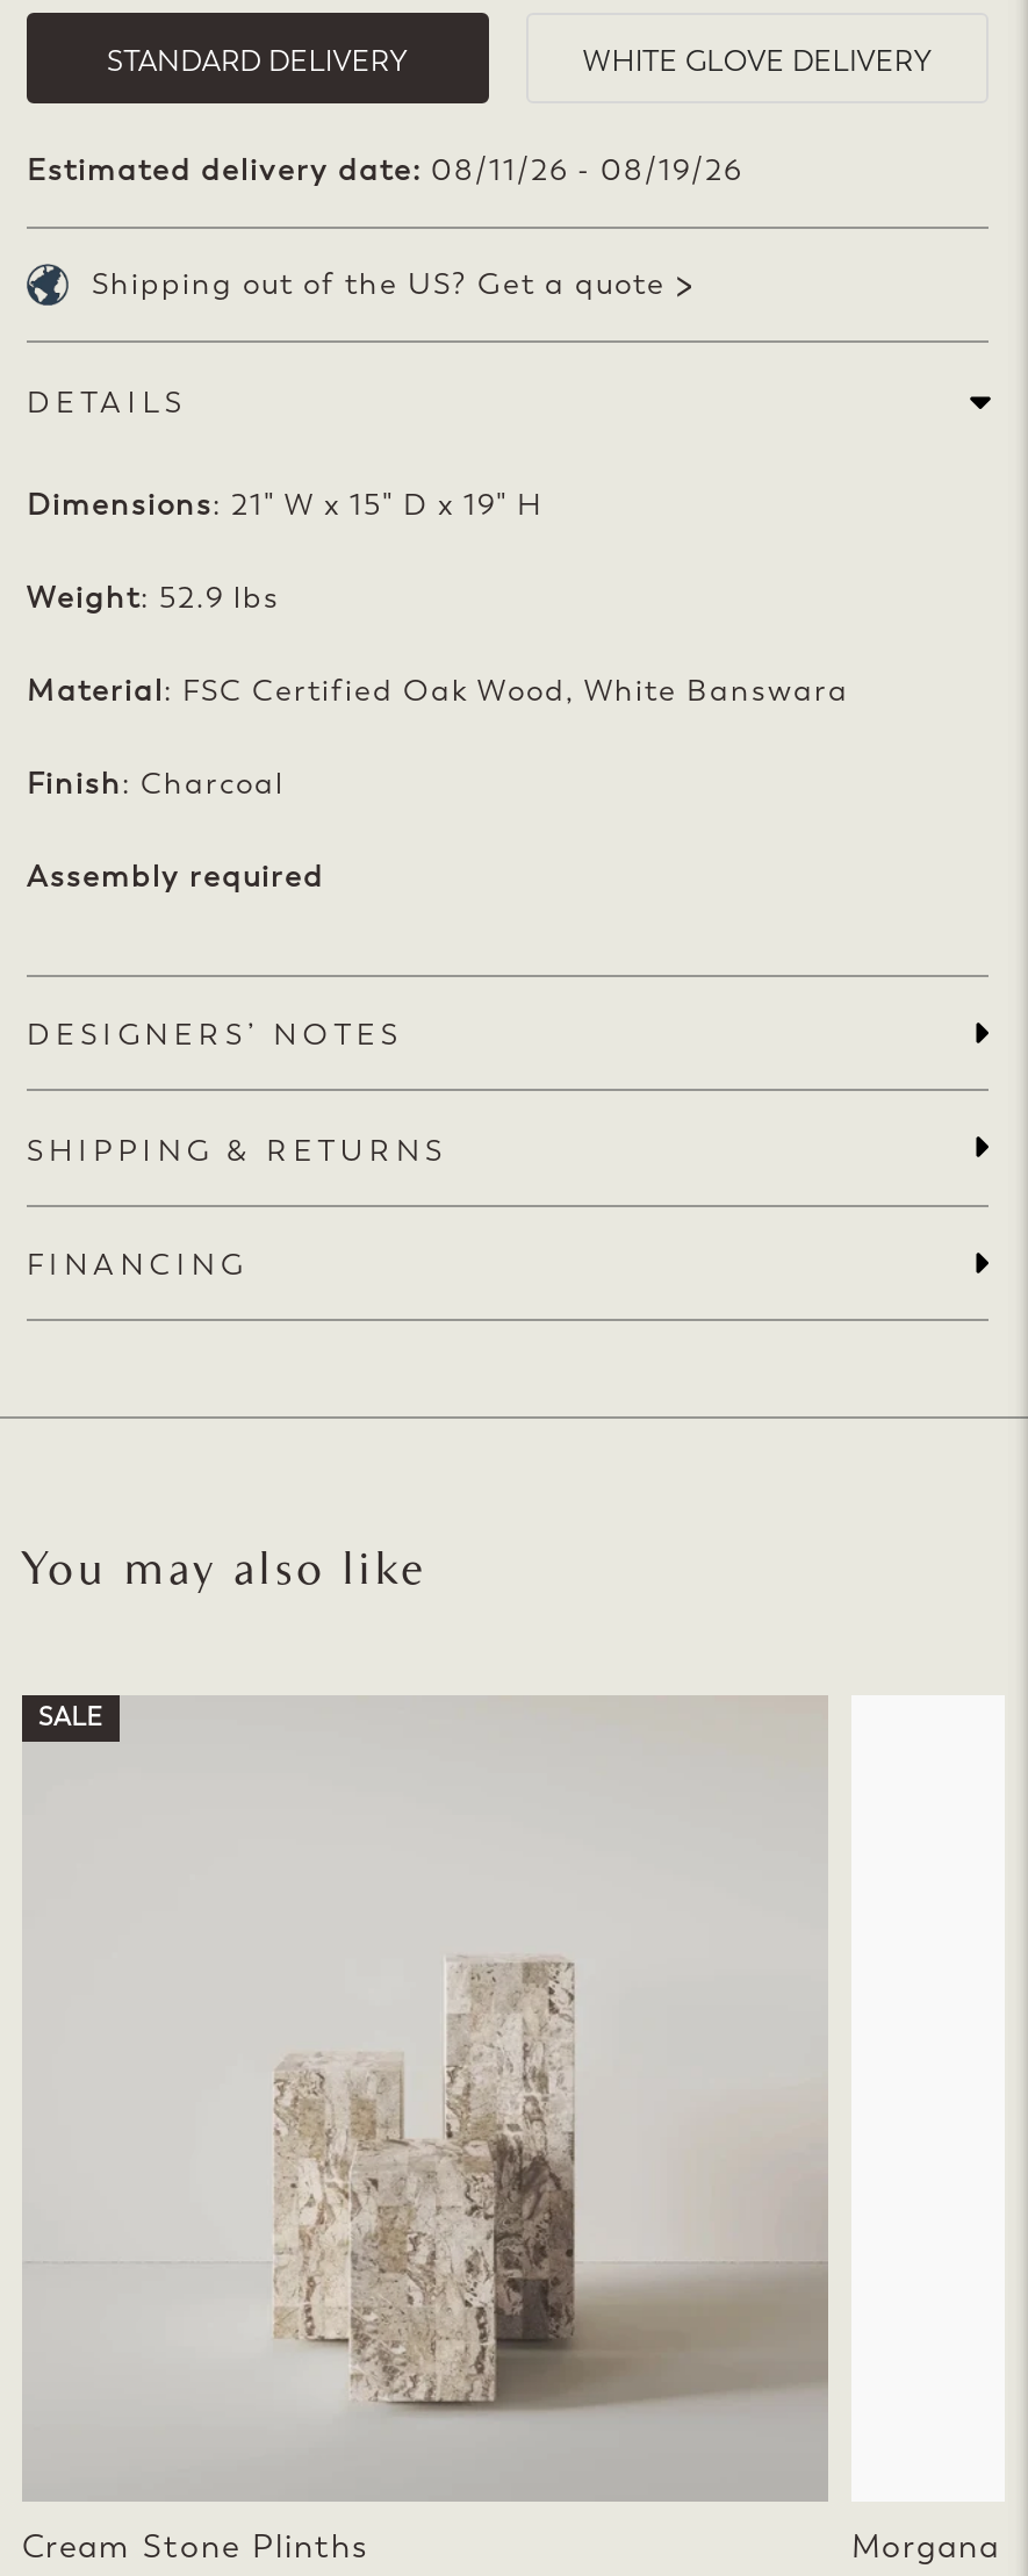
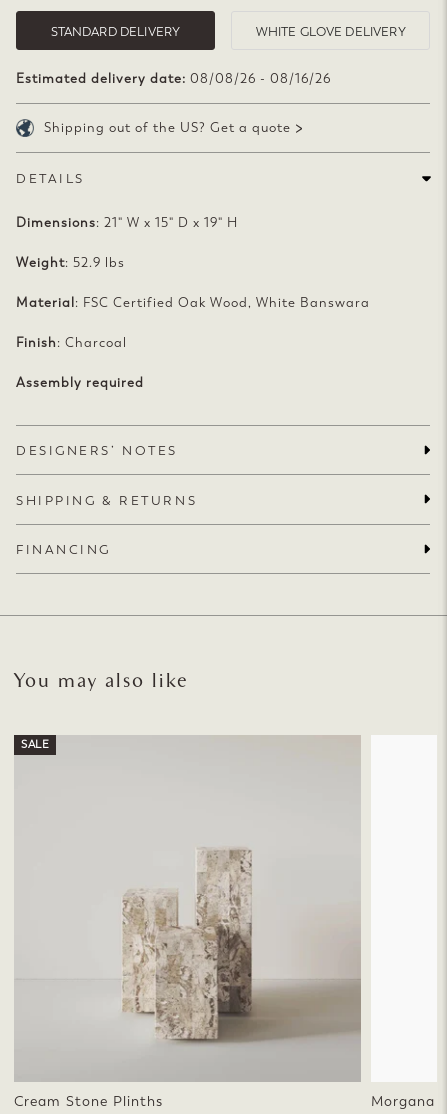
- Estimated delivery date: 08/11/26 - 08/19/26
+ Estimated delivery date: 08/08/26 - 08/16/26
